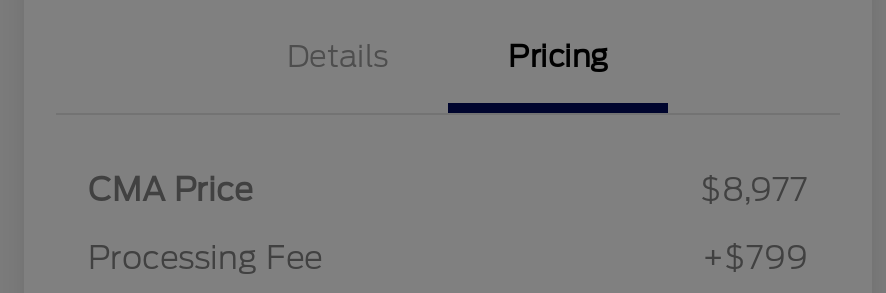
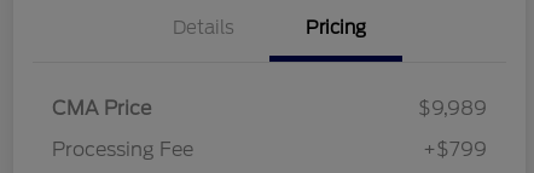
- $8,977
+ $9,989
